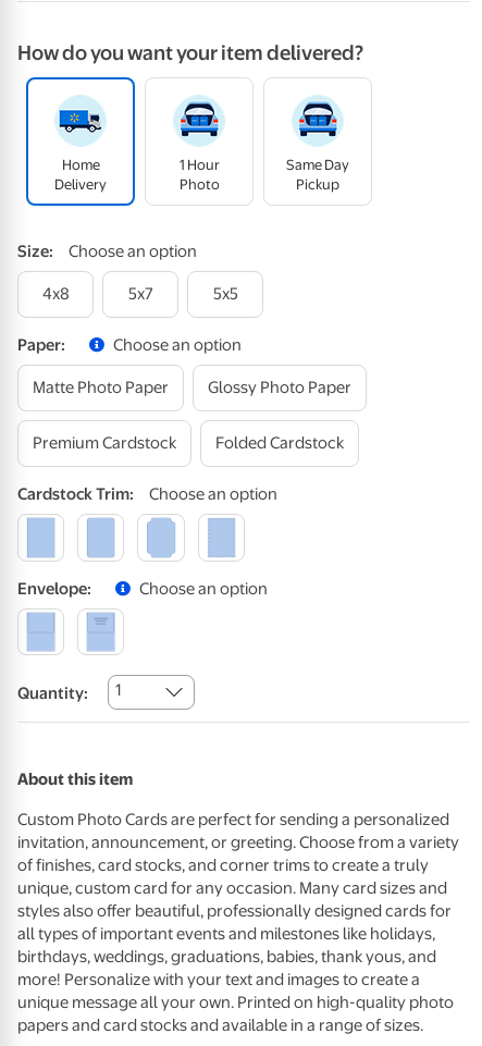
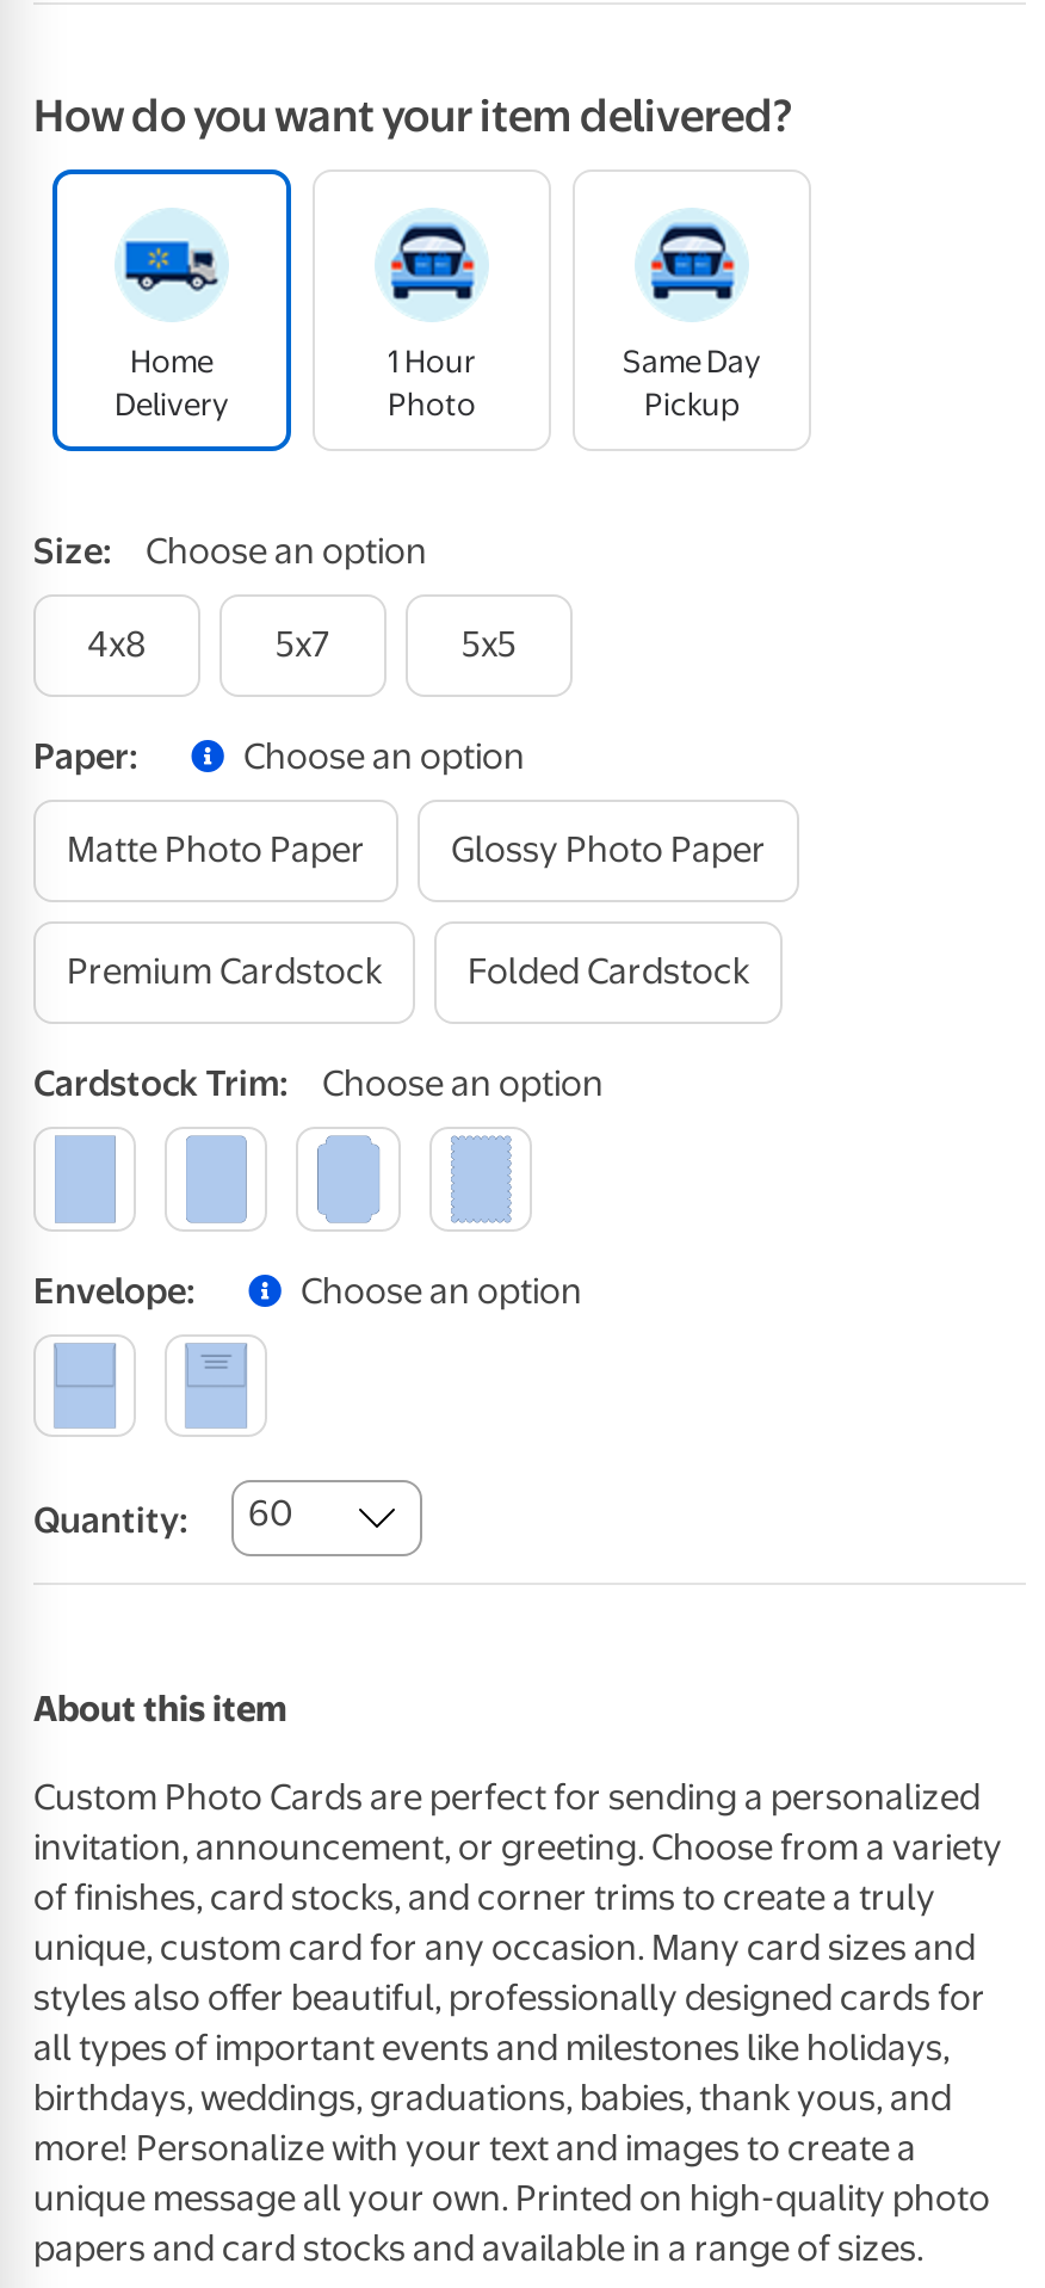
- Quantity: 1
+ Quantity: 60
